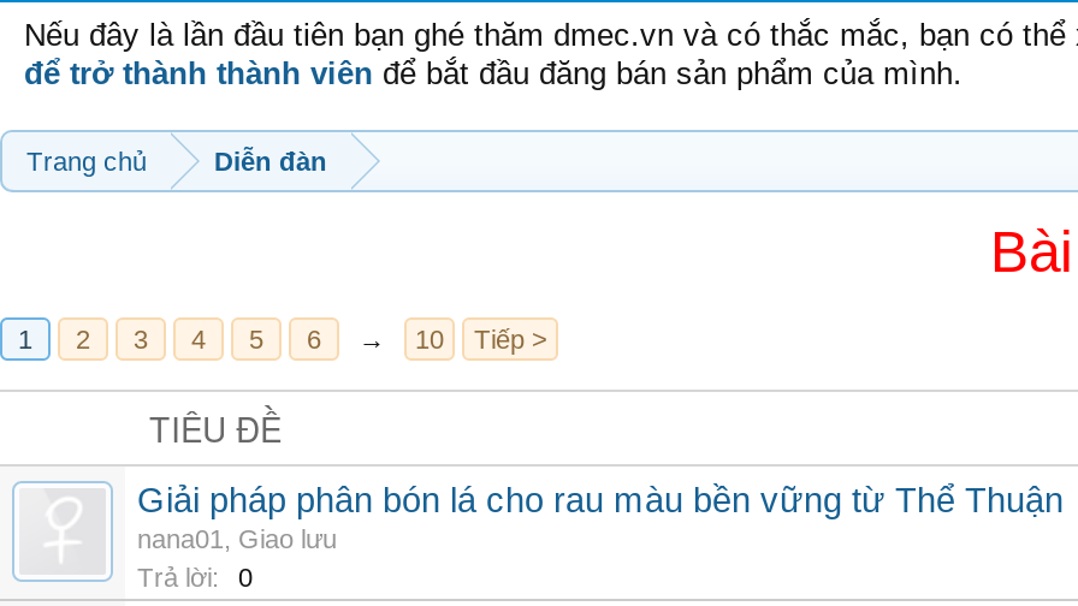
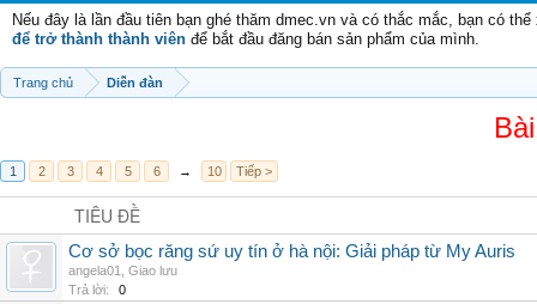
- Giải pháp phân bón lá cho rau màu bền vững từ Thể Thuận
- nana01, Giao lưu
+ Cơ sở bọc răng sứ uy tín ở hà nội: Giải pháp từ My Auris
+ angela01, Giao lưu
